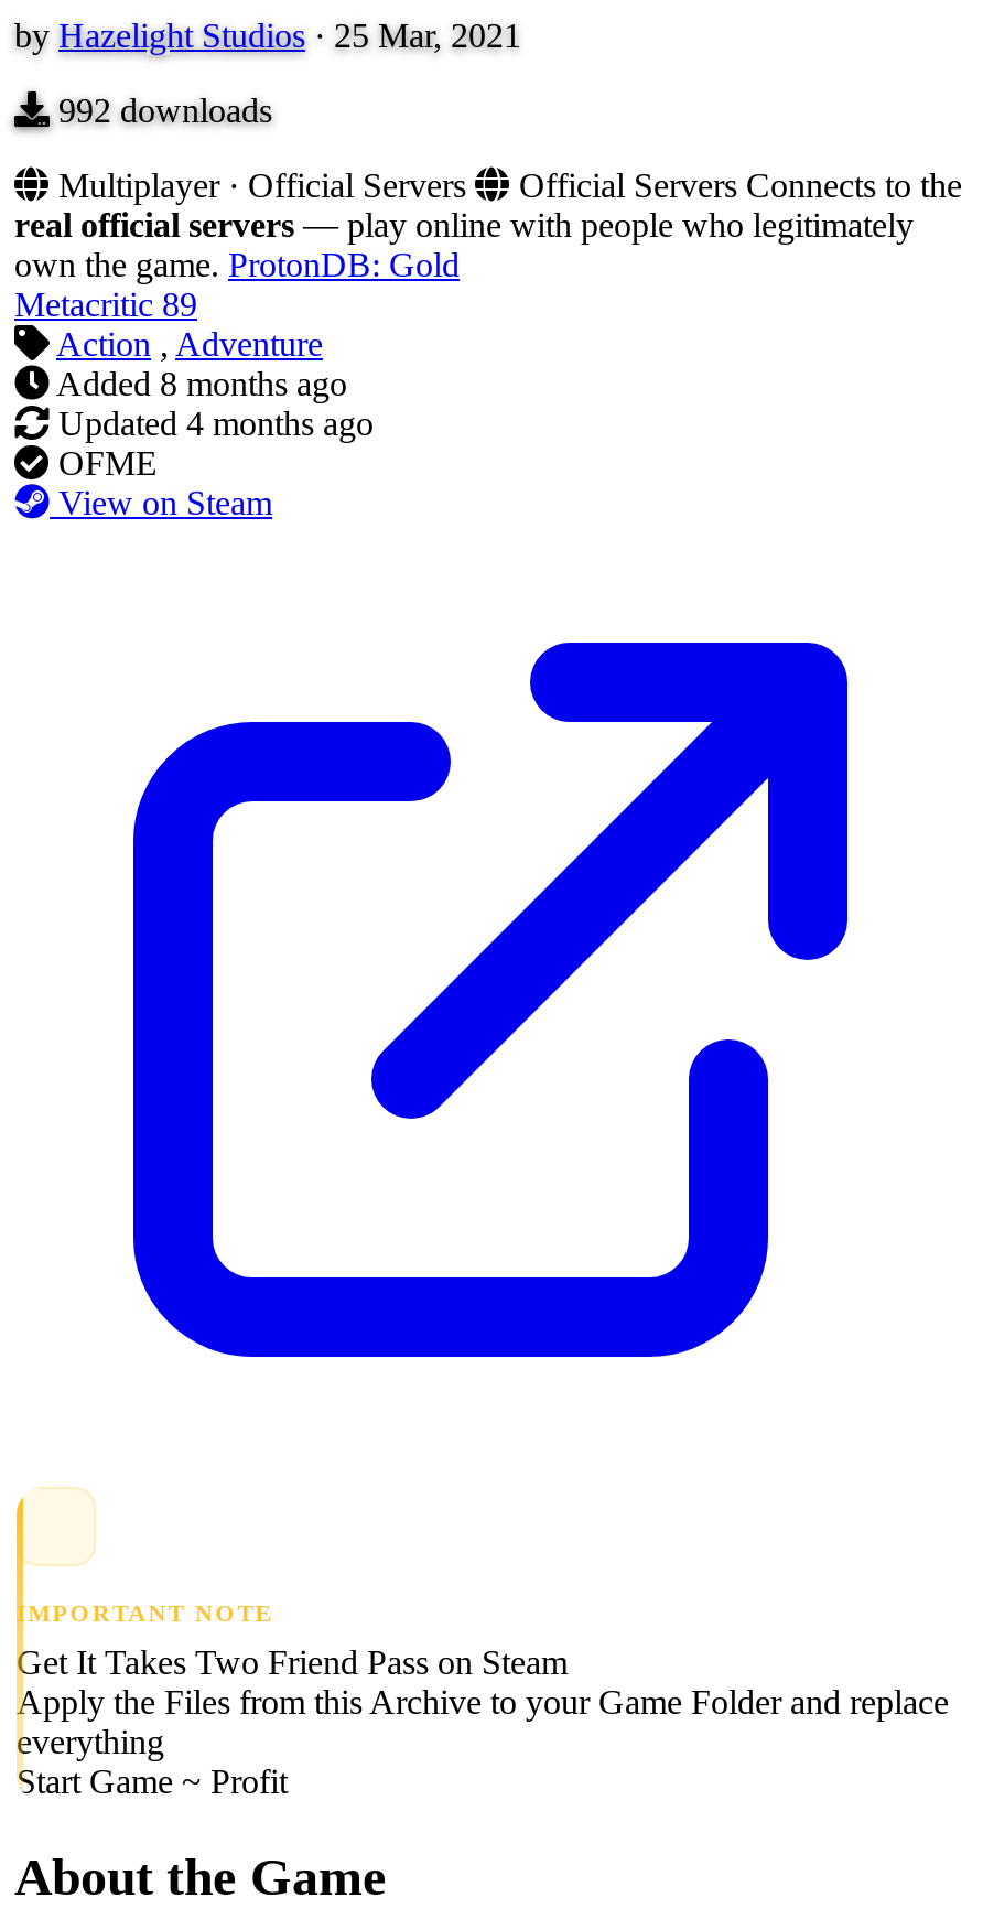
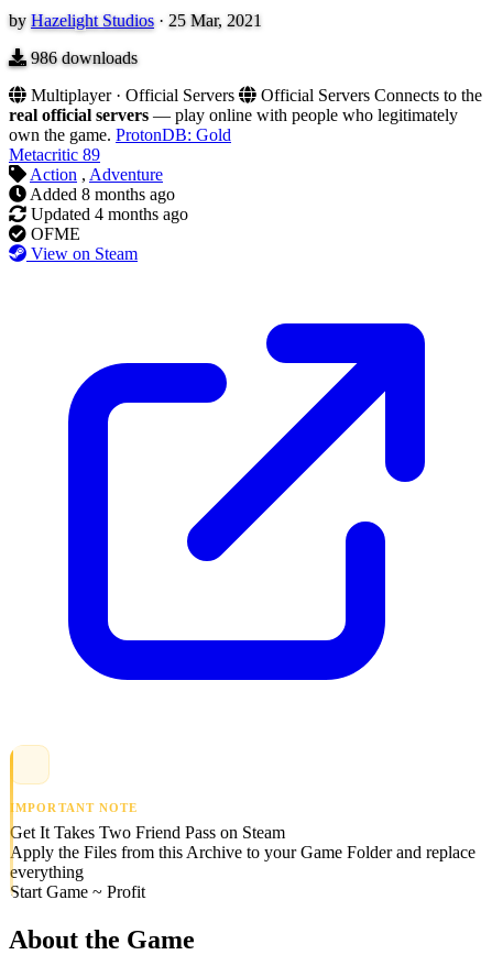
- 992 downloads
+ 986 downloads
